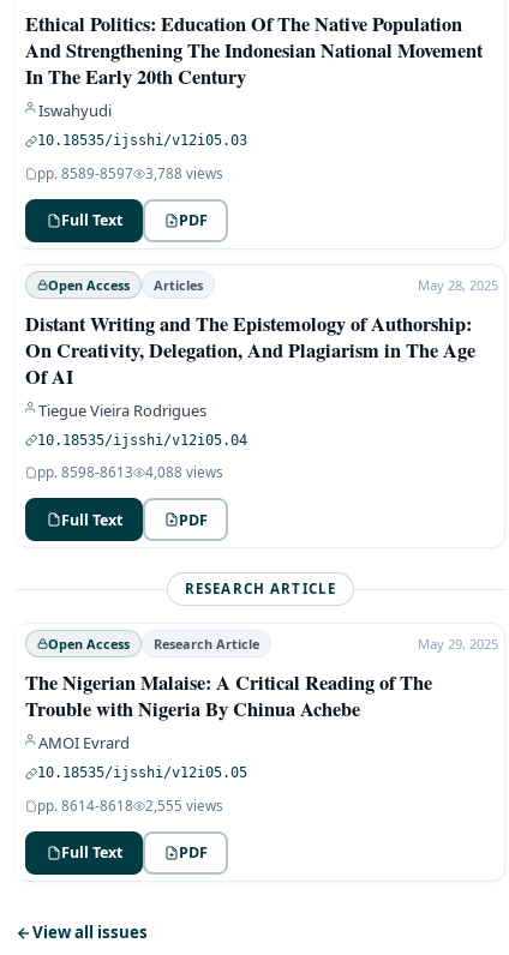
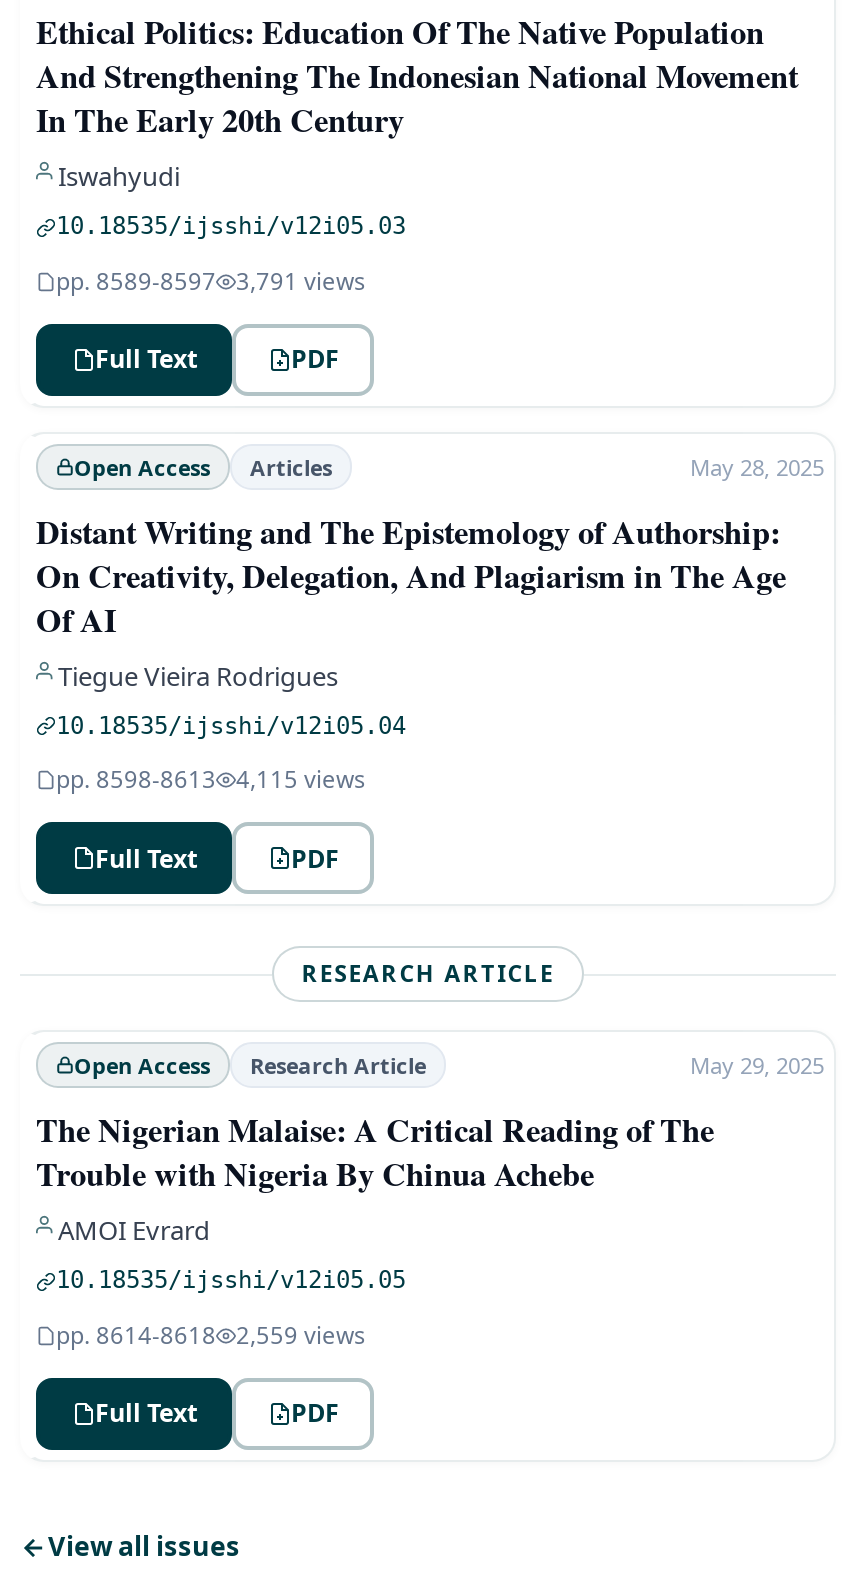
- pp. 8589-8597 3,788 views
+ pp. 8589-8597 3,791 views

- pp. 8598-8613 4,088 views
+ pp. 8598-8613 4,115 views

- pp. 8614-8618 2,555 views
+ pp. 8614-8618 2,559 views
